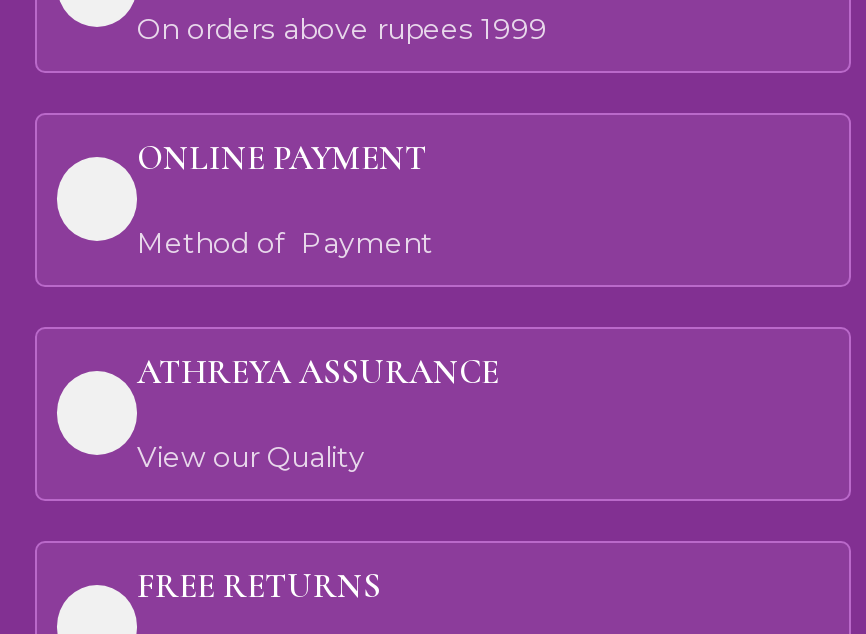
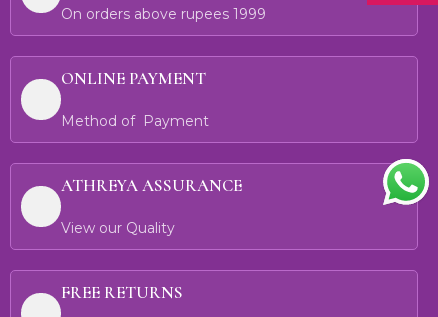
+ [image]
